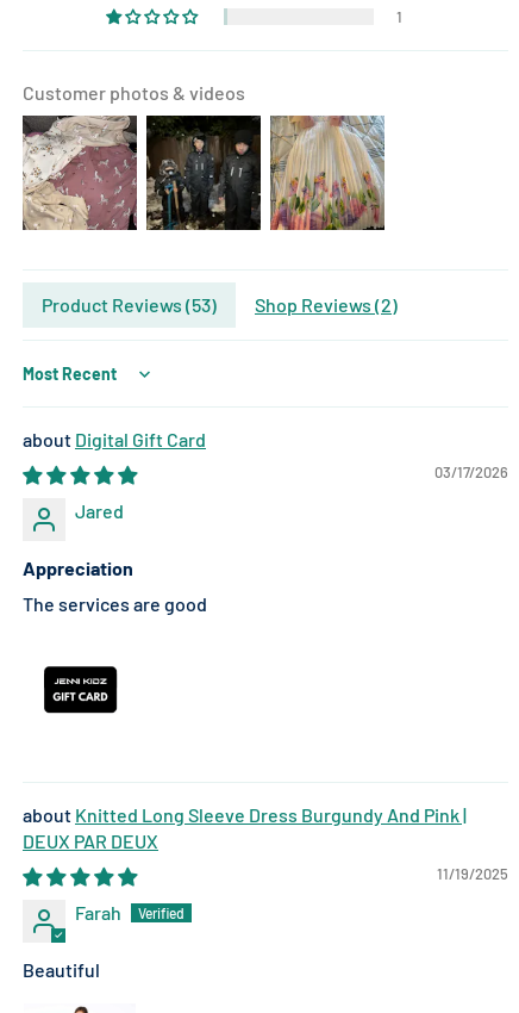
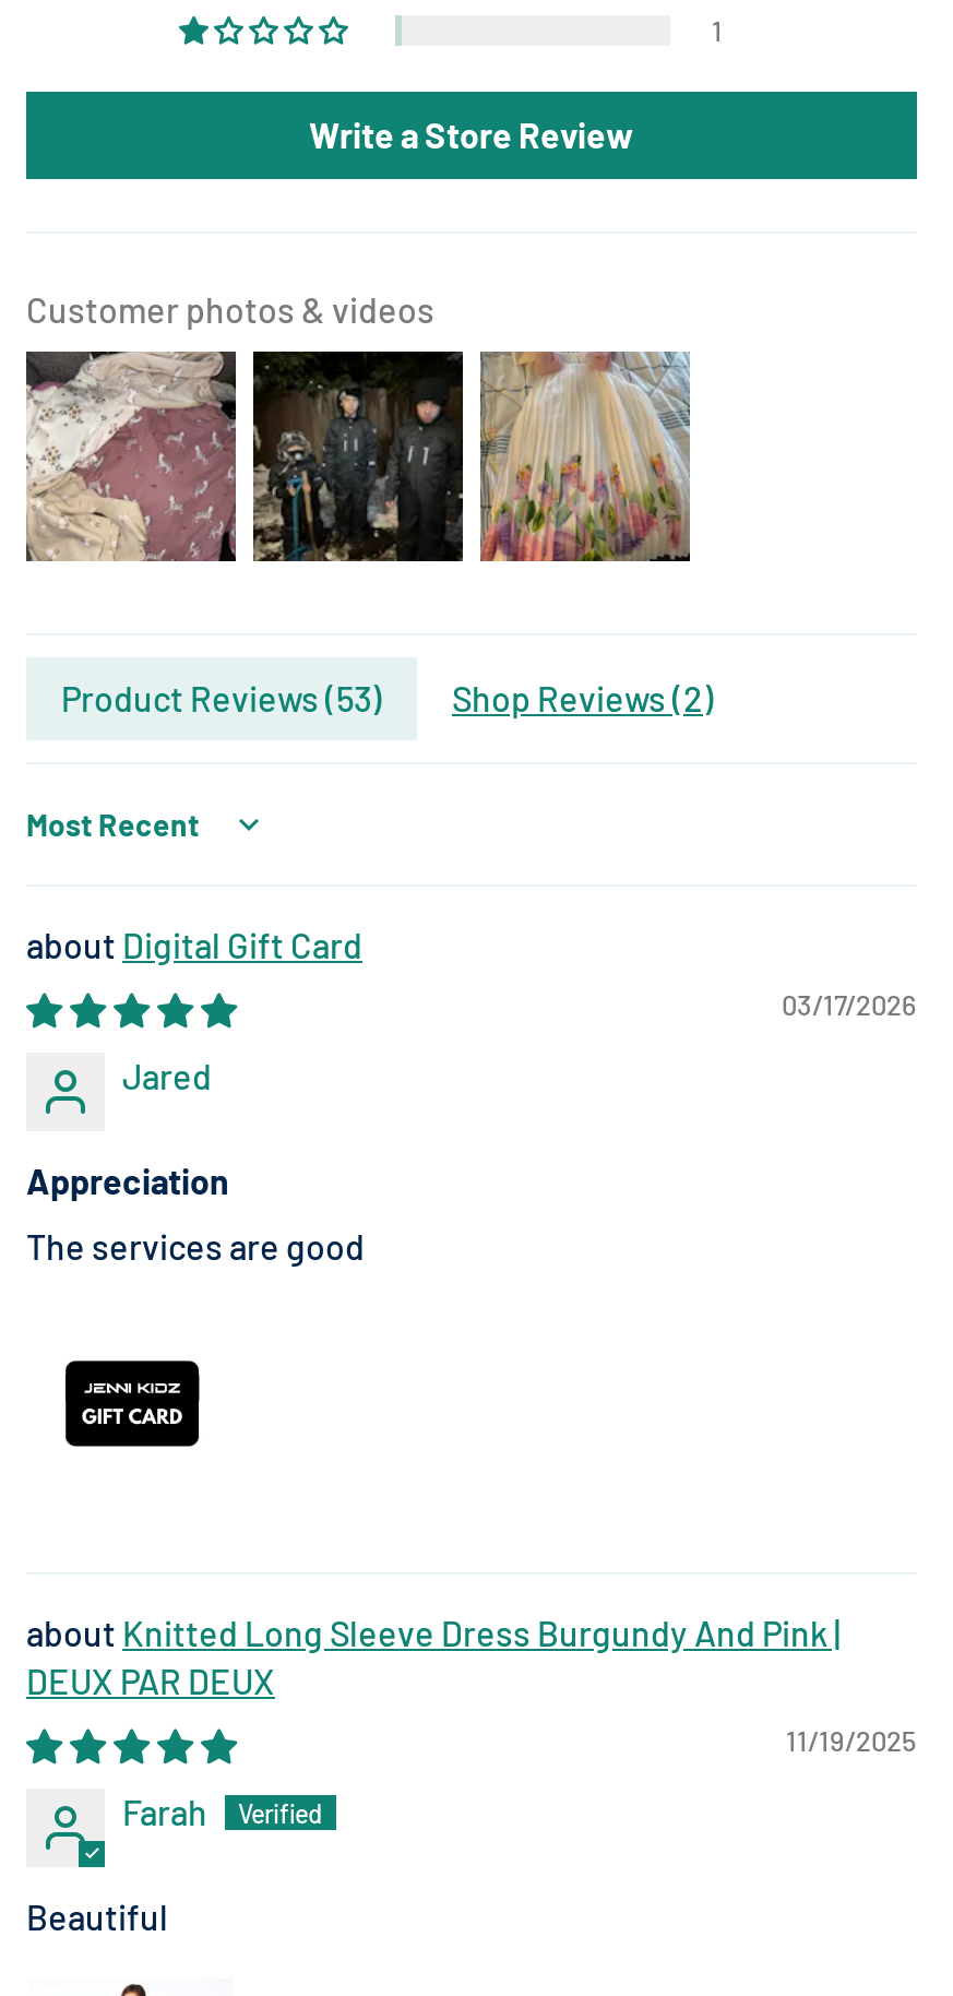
+ Write a Store Review
